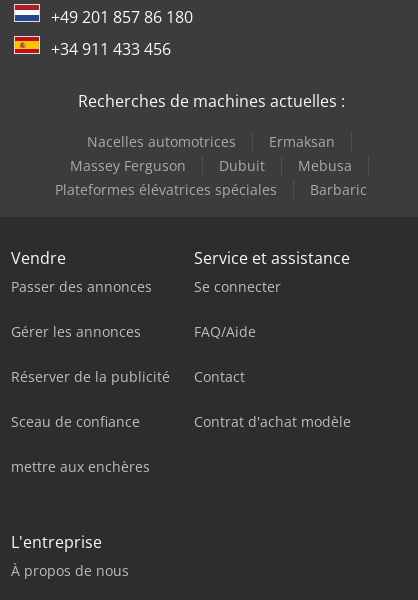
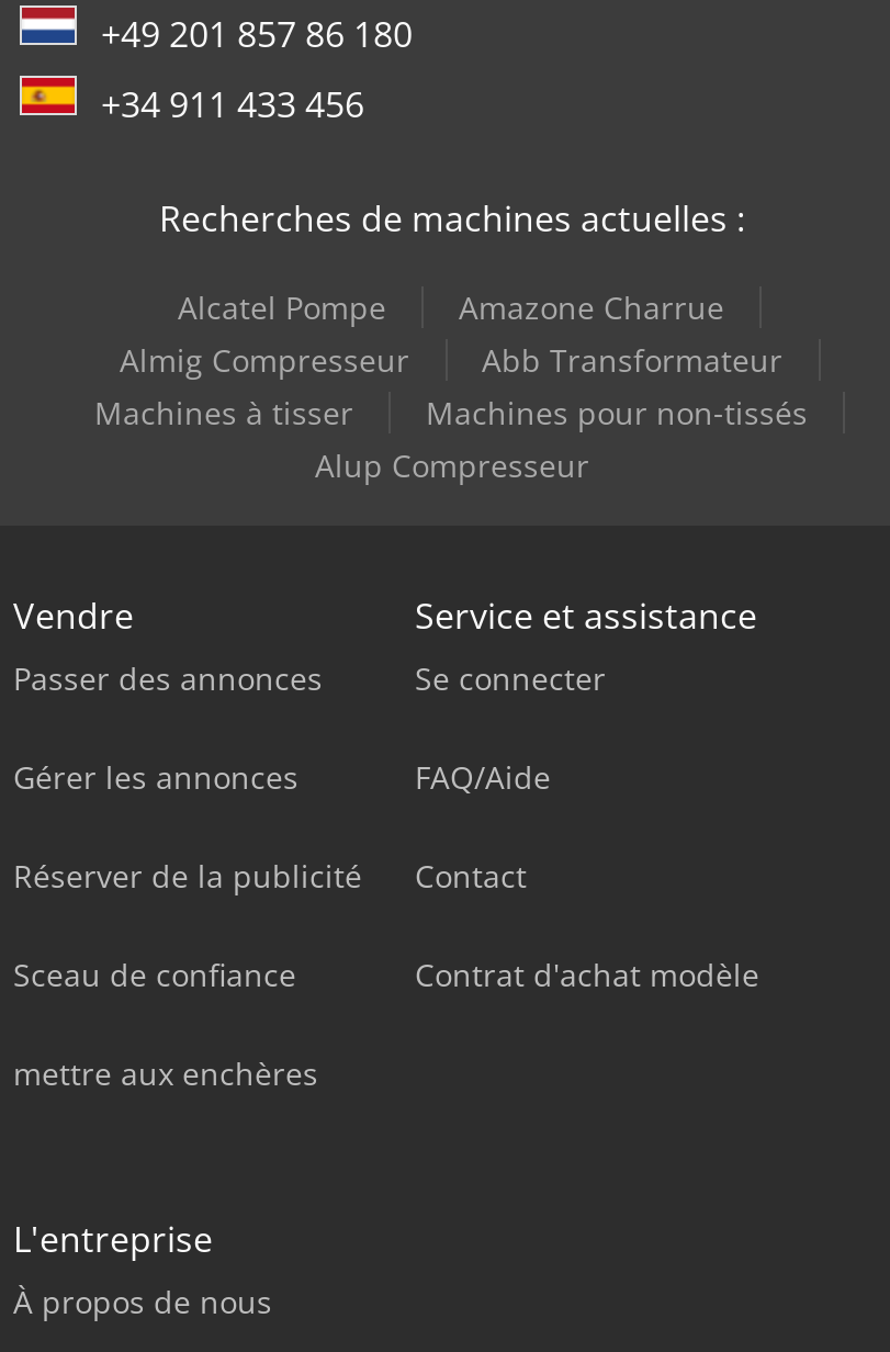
- Nacelles automotrices
- Ermaksan
- Massey Ferguson
- Dubuit
- Mebusa
- Plateformes élévatrices spéciales
- Barbaric
+ Alcatel Pompe
+ Amazone Charrue
+ Almig Compresseur
+ Abb Transformateur
+ Machines à tisser
+ Machines pour non-tissés
+ Alup Compresseur
